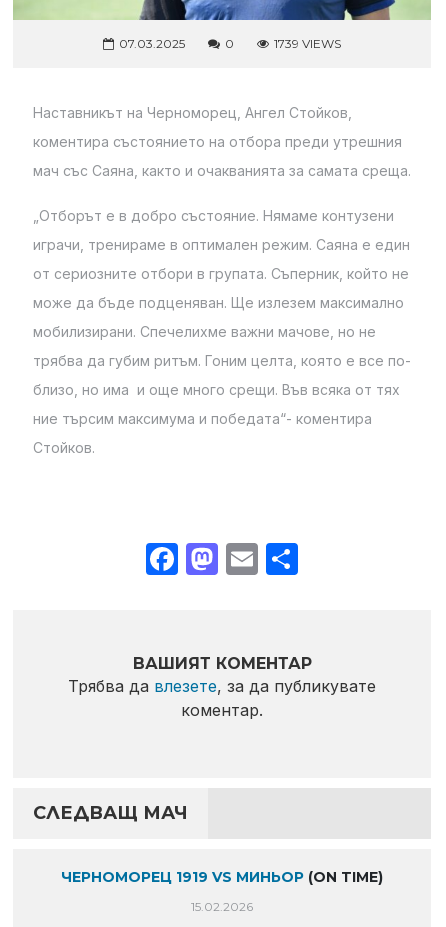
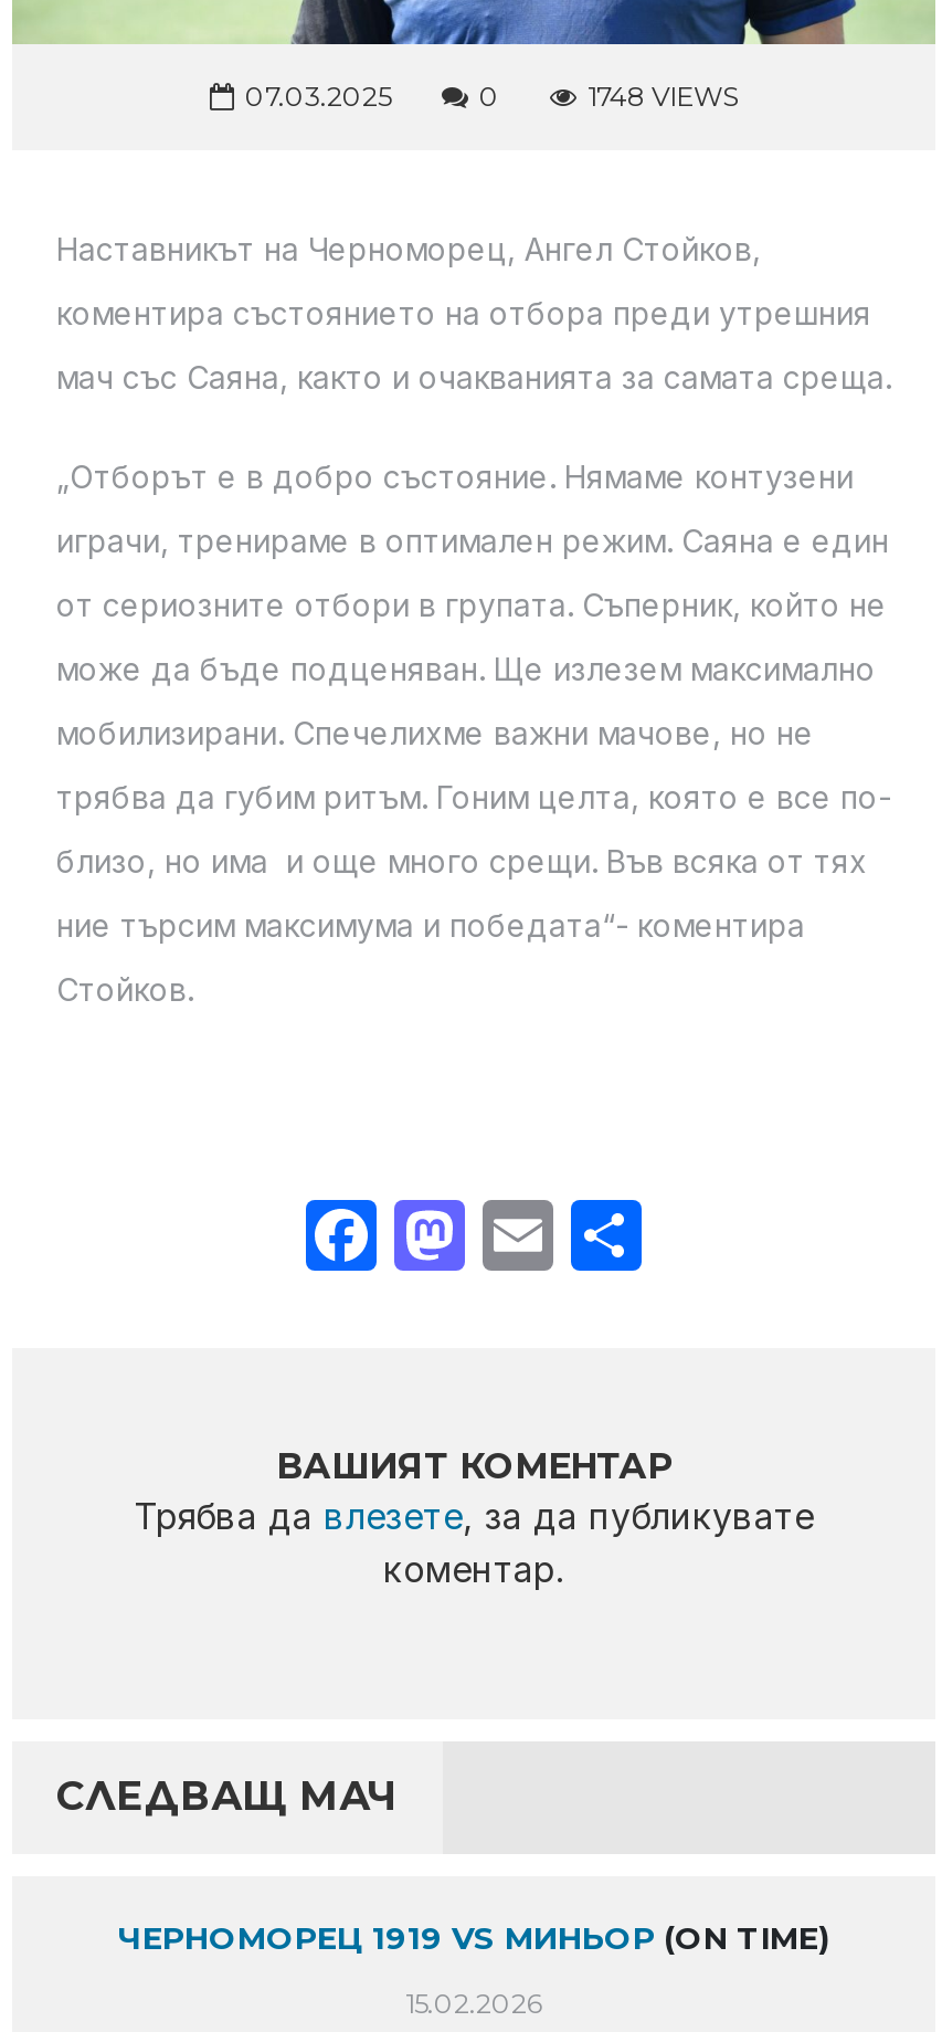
- 1739 VIEWS
+ 1748 VIEWS
